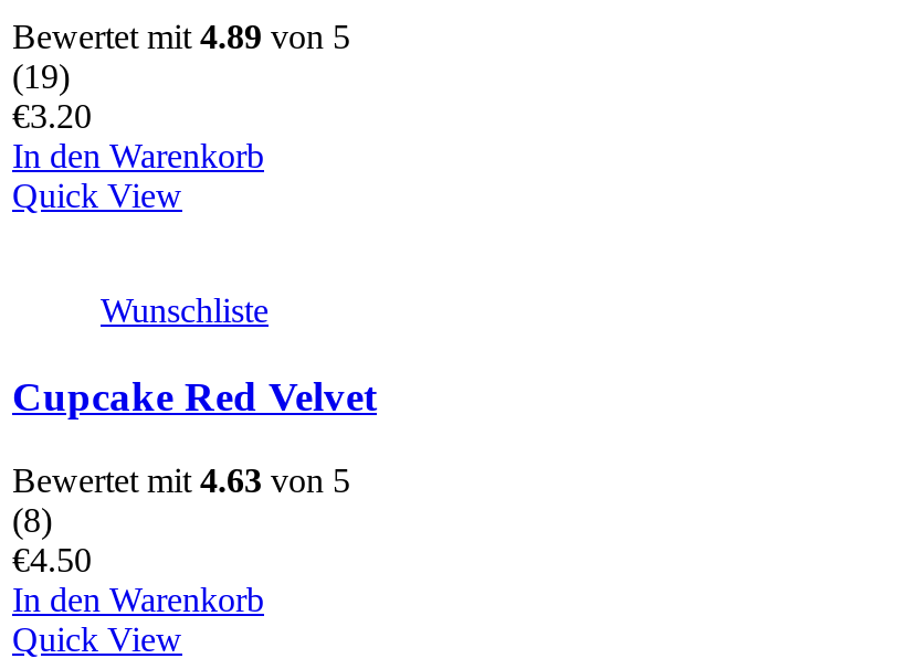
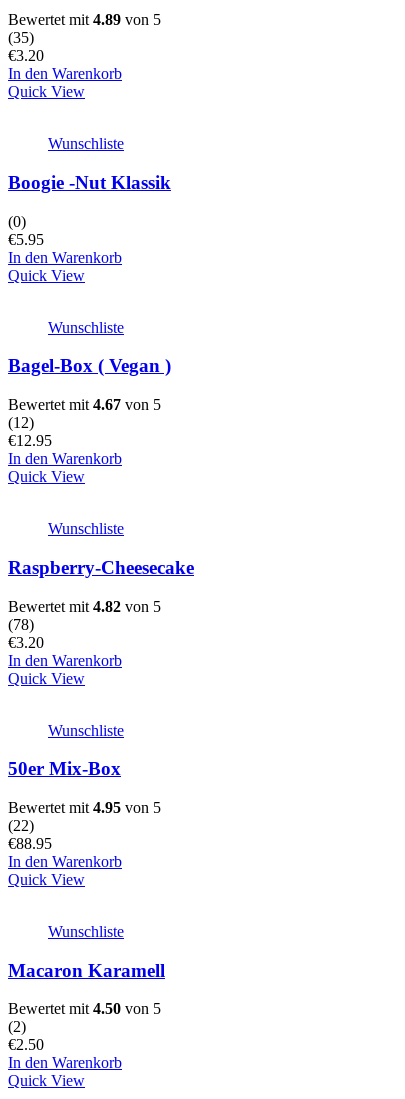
- (19)
+ (35)

- Cupcake Red Velvet
- Bewertet mit 4.63 von 5
- (8)
- €4.50
+ Boogie -Nut Klassik
+ (0)
+ €5.95
+ In den Warenkorb
+ Quick View
+ Wunschliste
+ Bagel-Box ( Vegan )
+ Bewertet mit 4.67 von 5
+ (12)
+ €12.95
+ In den Warenkorb
+ Quick View
+ Wunschliste
+ Raspberry-Cheesecake
+ Bewertet mit 4.82 von 5
+ (78)
+ €3.20
+ In den Warenkorb
+ Quick View
+ Wunschliste
+ 50er Mix-Box
+ Bewertet mit 4.95 von 5
+ (22)
+ €88.95
+ In den Warenkorb
+ Quick View
+ Wunschliste
+ Macaron Karamell
+ Bewertet mit 4.50 von 5
+ (2)
+ €2.50
